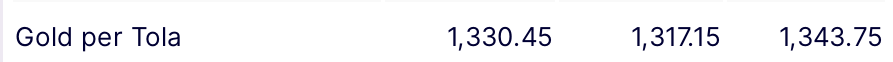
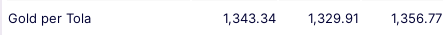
- 1,330.45
+ 1,343.34

- 1,317.15
+ 1,329.91

- 1,343.75
+ 1,356.77
